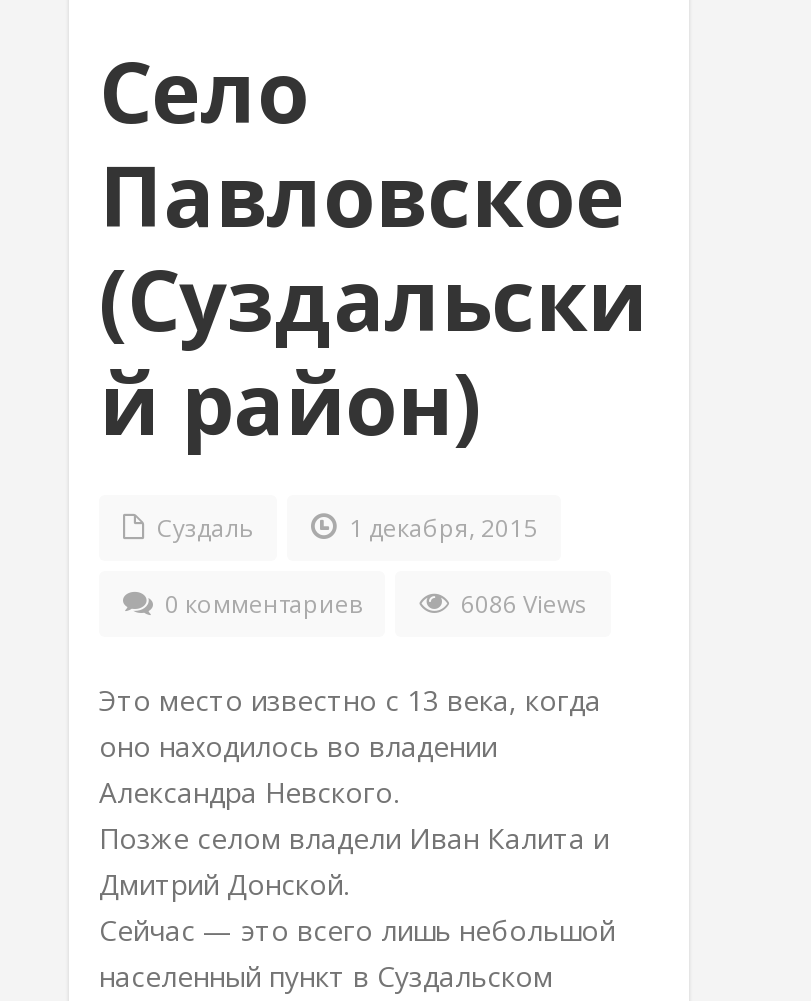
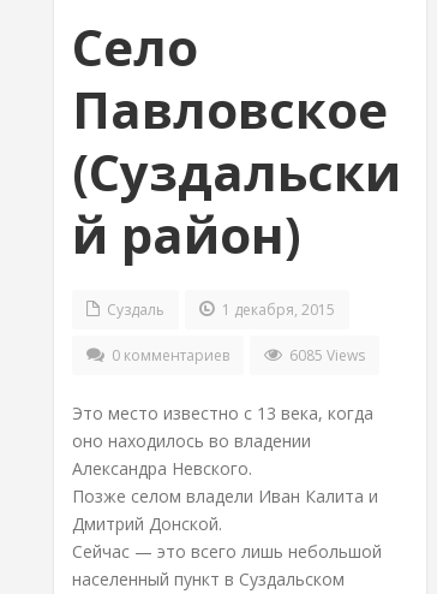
- 6086 Views
+ 6085 Views
